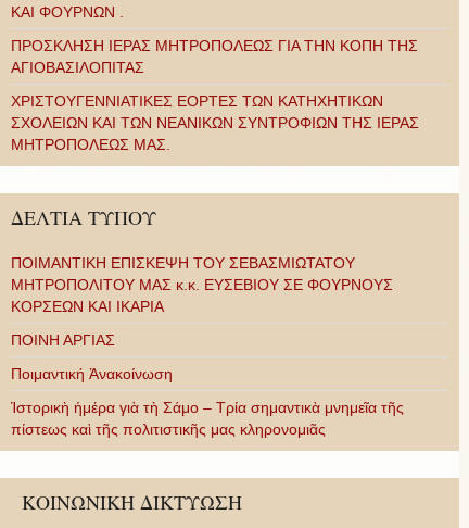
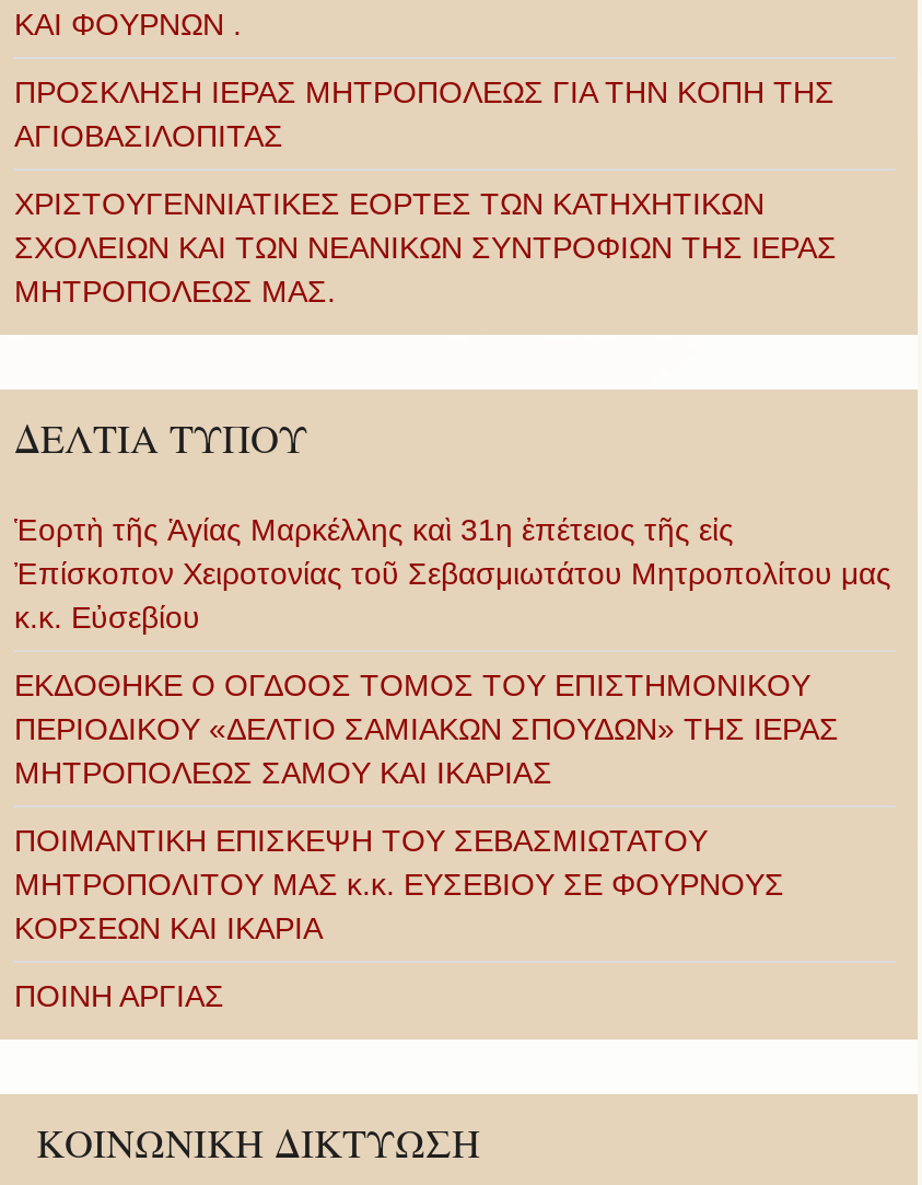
+ Ἑορτὴ τῆς Ἁγίας Μαρκέλλης καὶ 31η ἐπέτειος τῆς εἰς
+ Ἐπίσκοπον Χειροτονίας τοῦ Σεβασμιωτάτου Μητροπολίτου μας
+ κ.κ. Εὐσεβίου
+ ΕΚΔΟΘΗΚΕ Ο ΟΓΔΟΟΣ ΤΟΜΟΣ ΤΟΥ ΕΠΙΣΤΗΜΟΝΙΚΟΥ
+ ΠΕΡΙΟΔΙΚΟΥ «ΔΕΛΤΙΟ ΣΑΜΙΑΚΩΝ ΣΠΟΥΔΩΝ» ΤΗΣ ΙΕΡΑΣ
+ ΜΗΤΡΟΠΟΛΕΩΣ ΣΑΜΟΥ ΚΑΙ ΙΚΑΡΙΑΣ

moved down: ΠΟΙΜΑΝΤΙΚΗ ΕΠΙΣΚΕΨΗ ΤΟΥ ΣΕΒΑΣΜΙΩΤΑΤΟΥ | ΜΗΤΡΟΠΟΛΙΤΟΥ ΜΑΣ κ.κ. ΕΥΣΕΒΙΟΥ ΣΕ ΦΟΥΡΝΟΥΣ | ΚΟΡΣΕΩΝ ΚΑΙ ΙΚΑΡΙΑ | ΠΟΙΝΗ ΑΡΓΙΑΣ

- Ποιμαντική Ἀνακοίνωση
- Ἱστορικὴ ἡμέρα γιὰ τὴ Σάμο – Τρία σημαντικὰ μνημεῖα τῆς
- πίστεως καὶ τῆς πολιτιστικῆς μας κληρονομιᾶς
